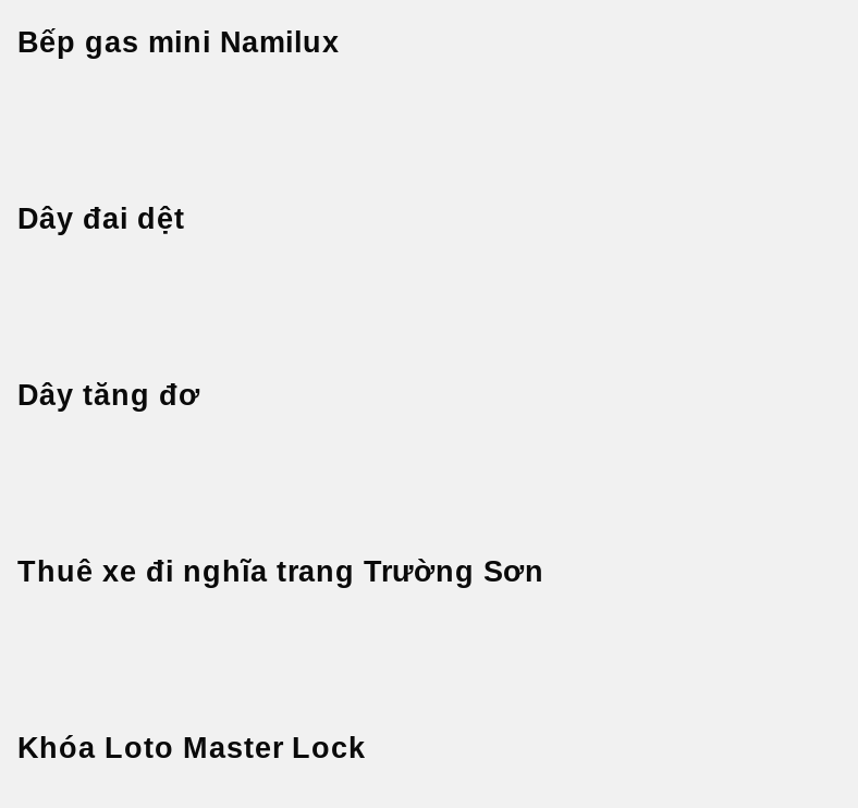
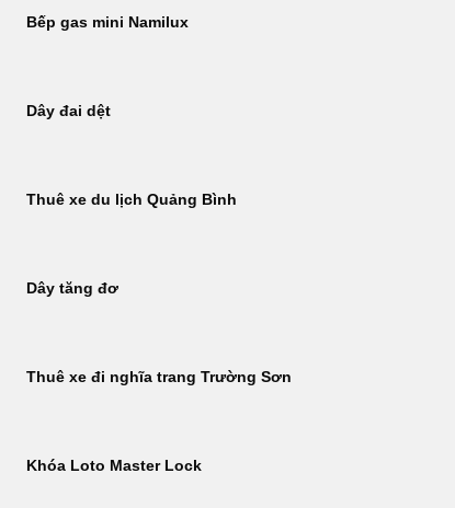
+ Thuê xe du lịch Quảng Bình
